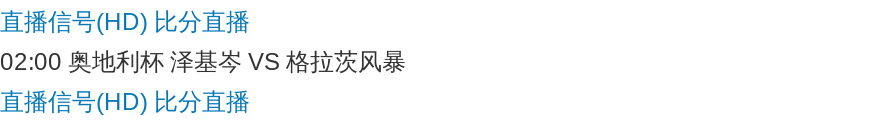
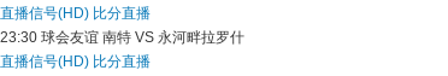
- 02:00 奥地利杯泽基岑 VS 格拉茨风暴
+ 23:30 球会友谊南特 VS 永河畔拉罗什
